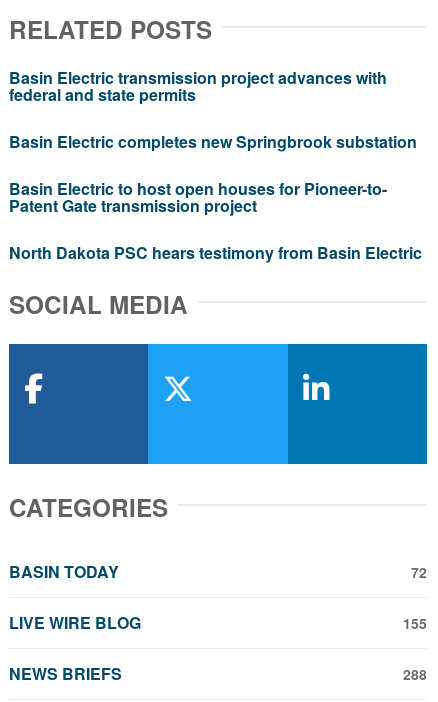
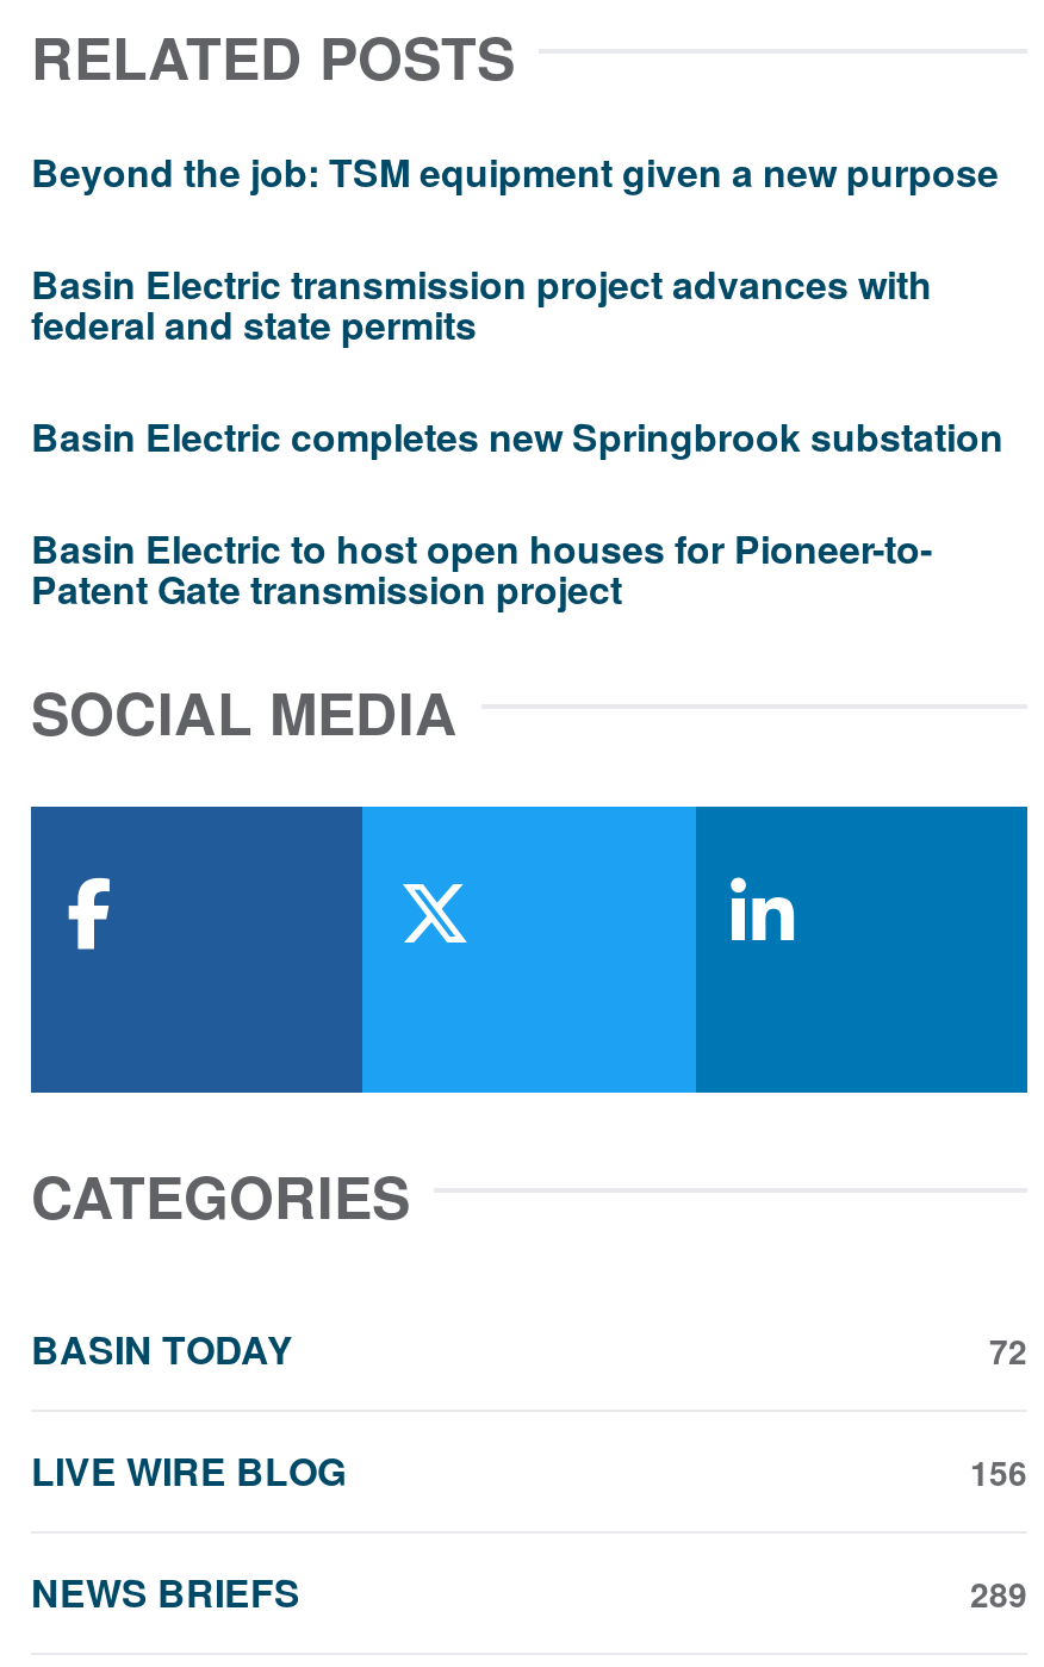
+ Beyond the job: TSM equipment given a new purpose

moved down: Basin Electric transmission project advances with | federal and state permits | Basin Electric completes new Springbrook substation | Basin Electric to host open houses for Pioneer-to- | Patent Gate transmission project

- North Dakota PSC hears testimony from Basin Electric

- 155
+ 156

- 288
+ 289
